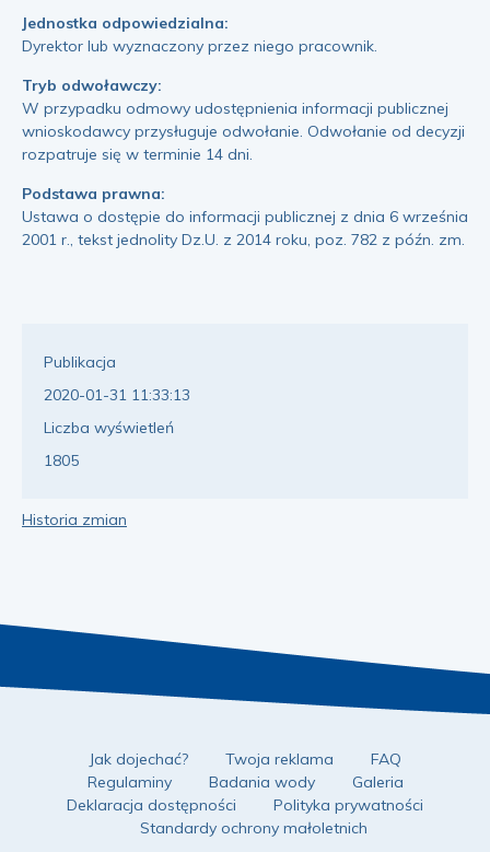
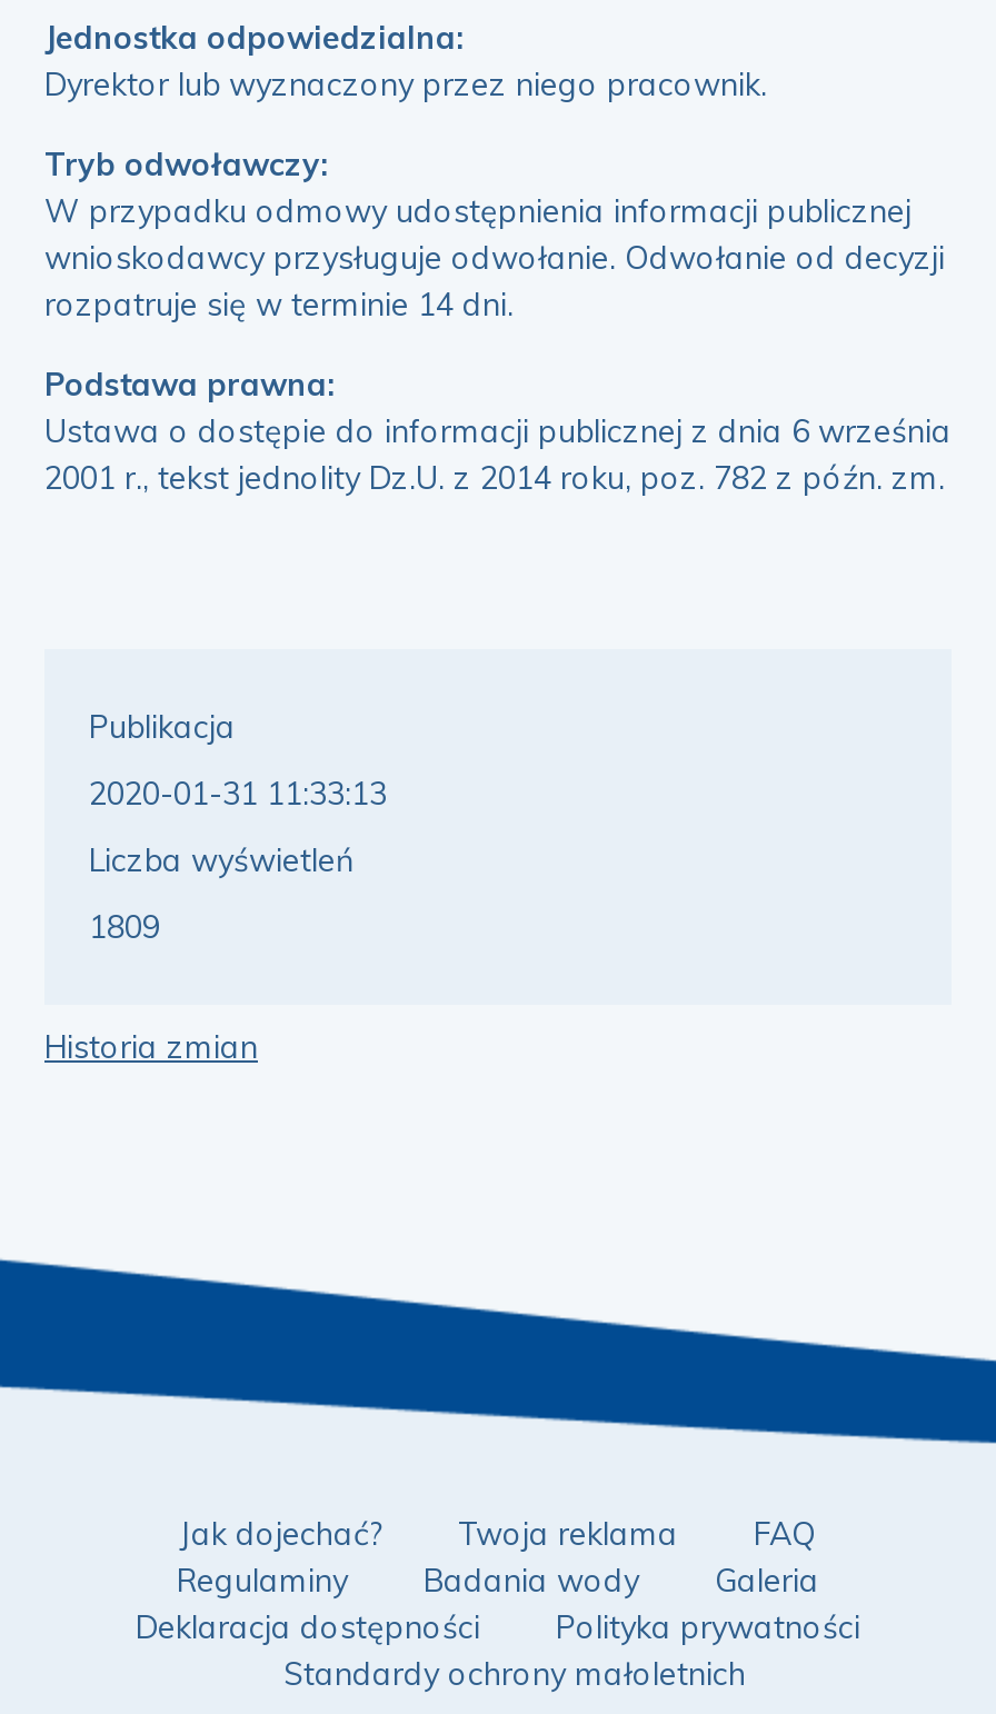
- 1805
+ 1809
